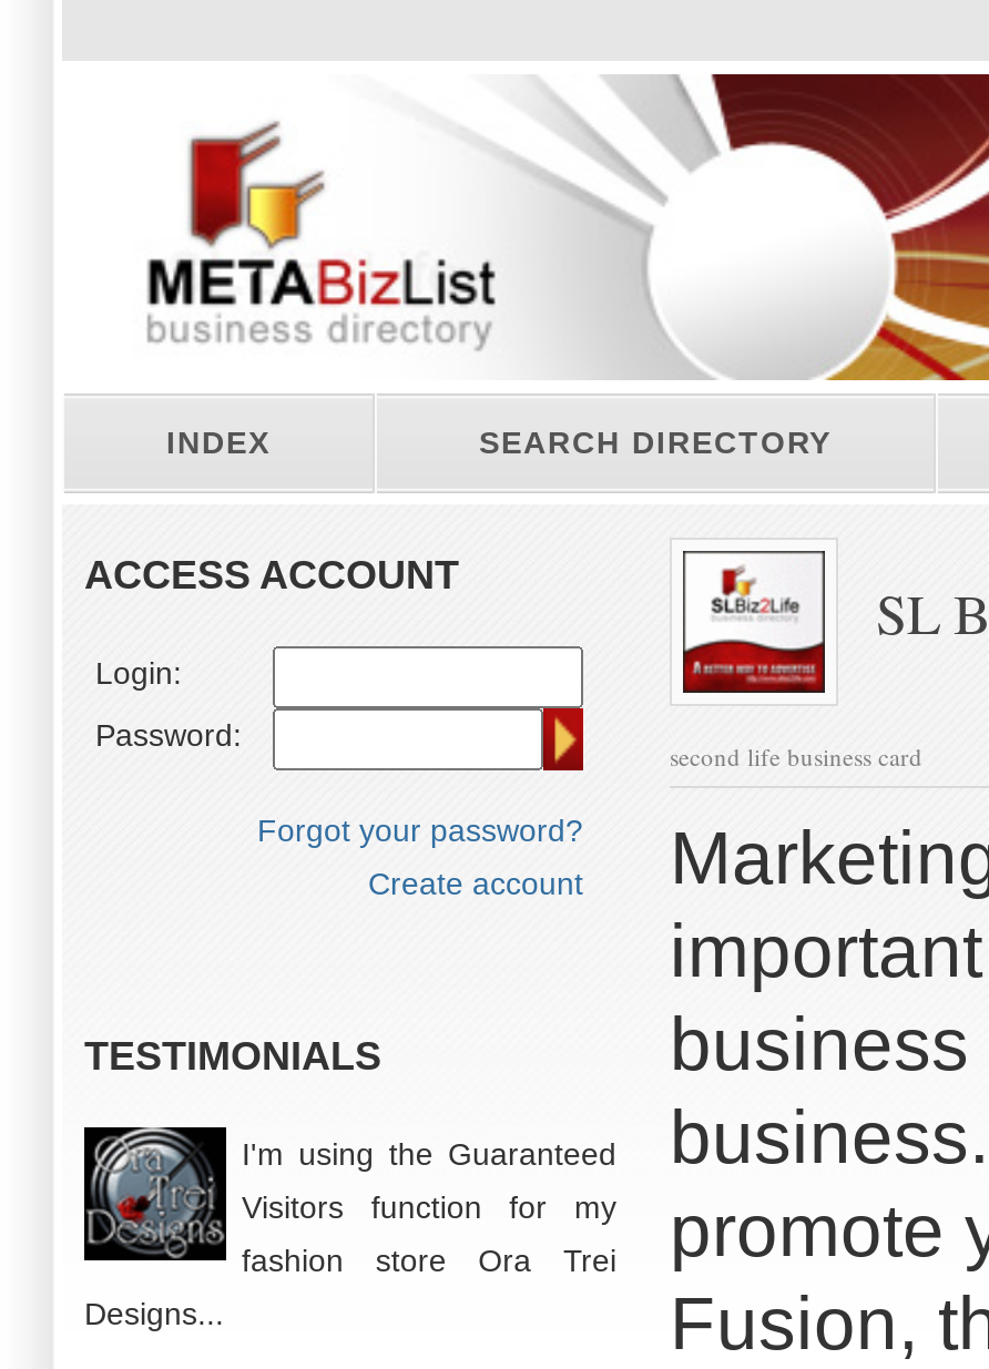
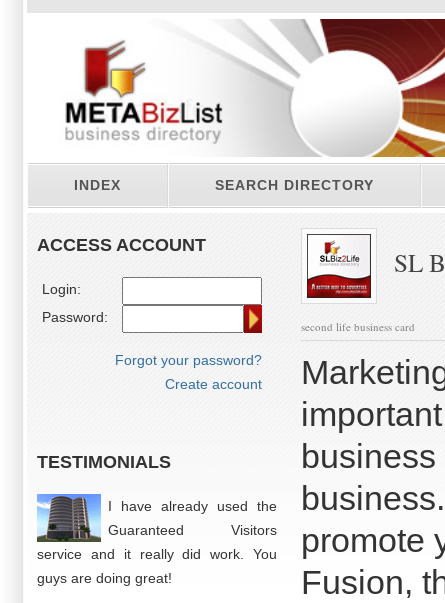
- [image]
- I'm using the Guaranteed
+ [image]
+ I have already used the

- Visitors function for my
+ Guaranteed Visitors

- fashion store Ora Trei
+ service and it really did work. You

- Designs...
+ guys are doing great!
